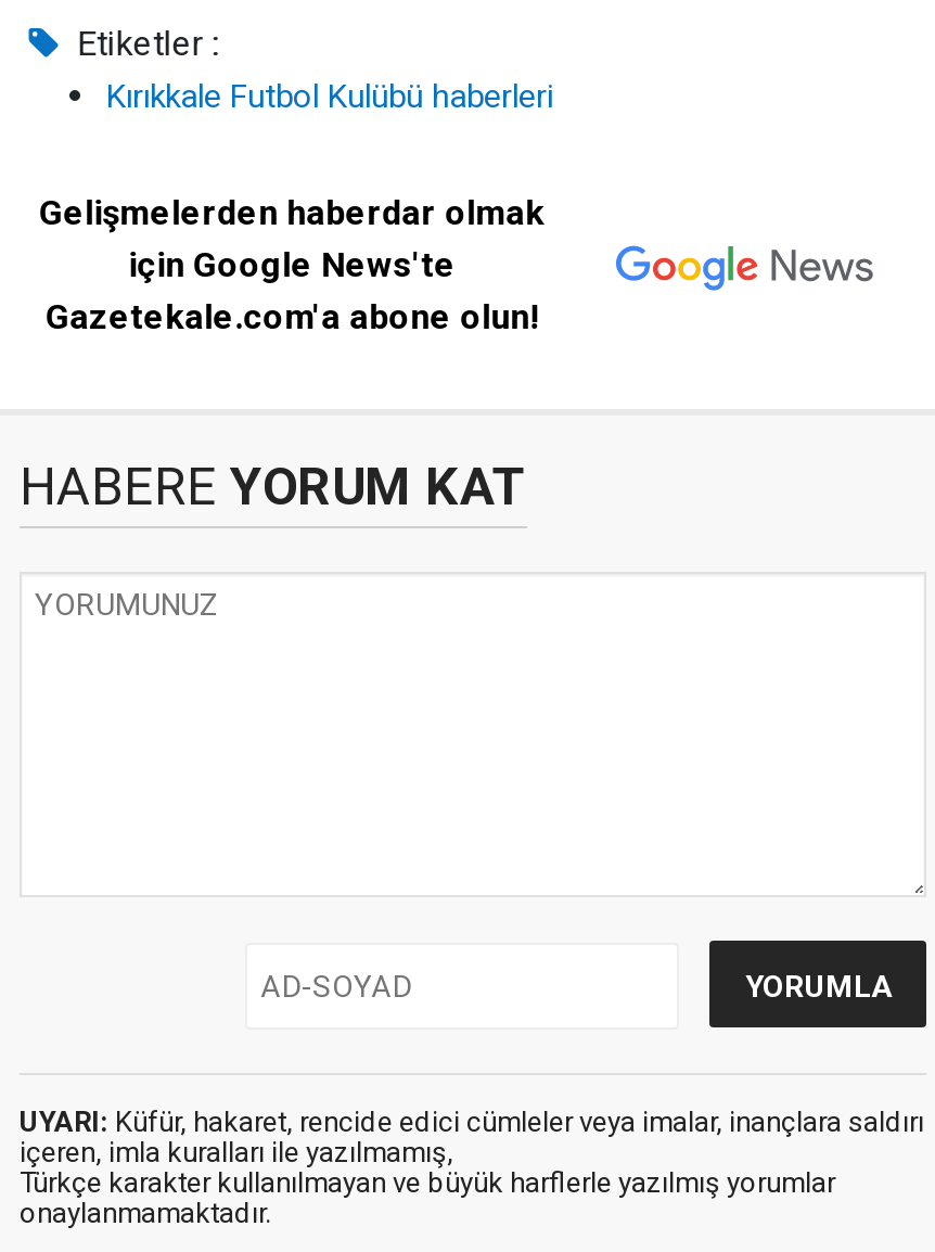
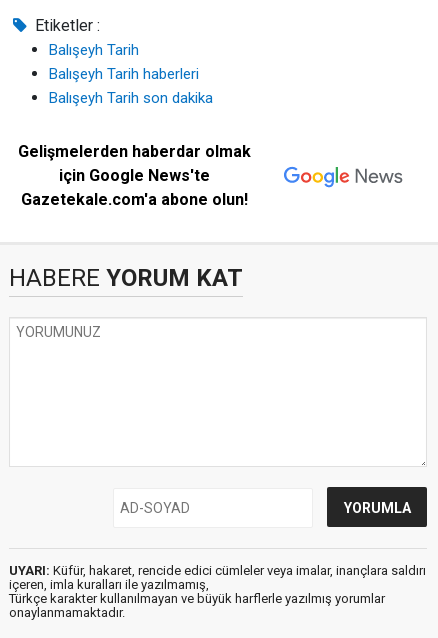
- Kırıkkale Futbol Kulübü haberleri
+ Balışeyh Tarih
+ Balışeyh Tarih haberleri
+ Balışeyh Tarih son dakika
